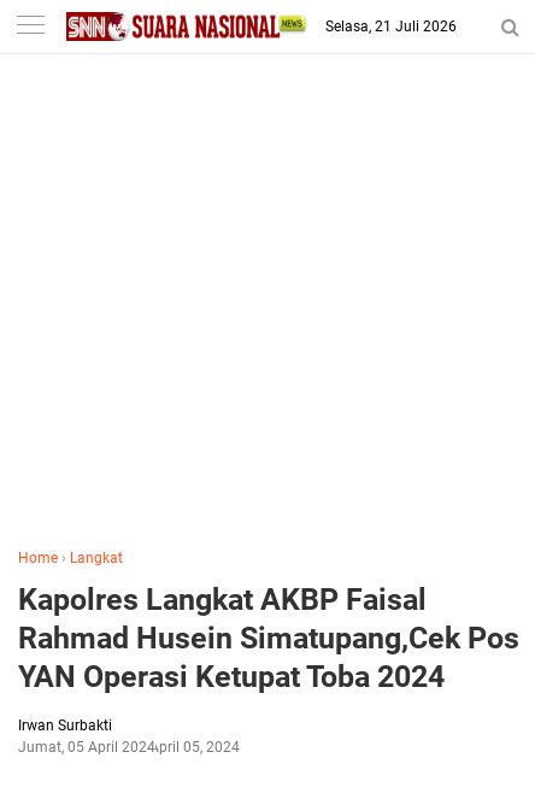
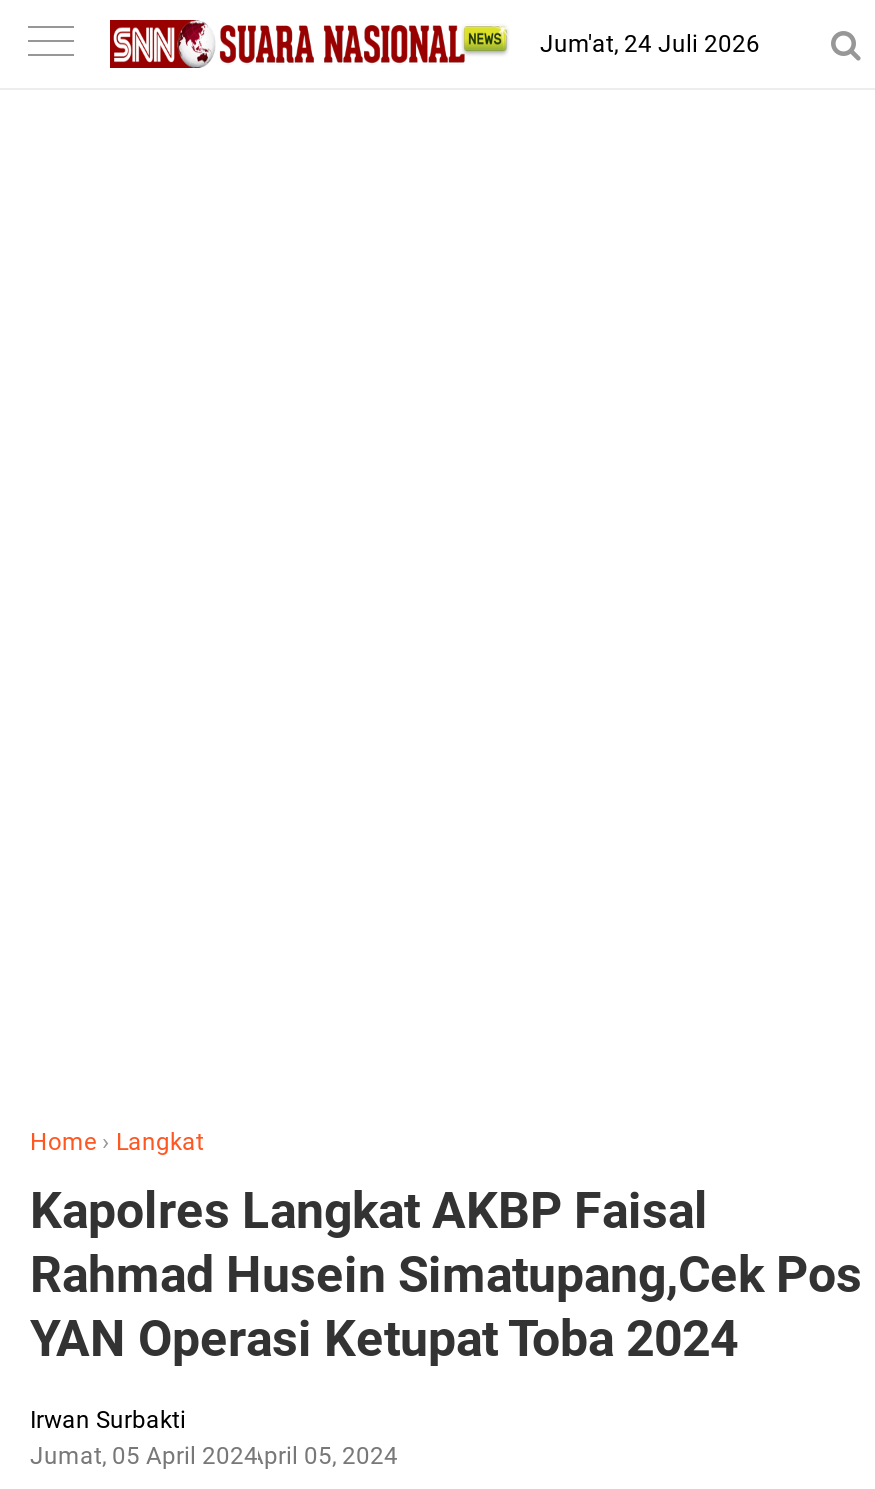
- Selasa, 21 Juli 2026
+ Jum'at, 24 Juli 2026
